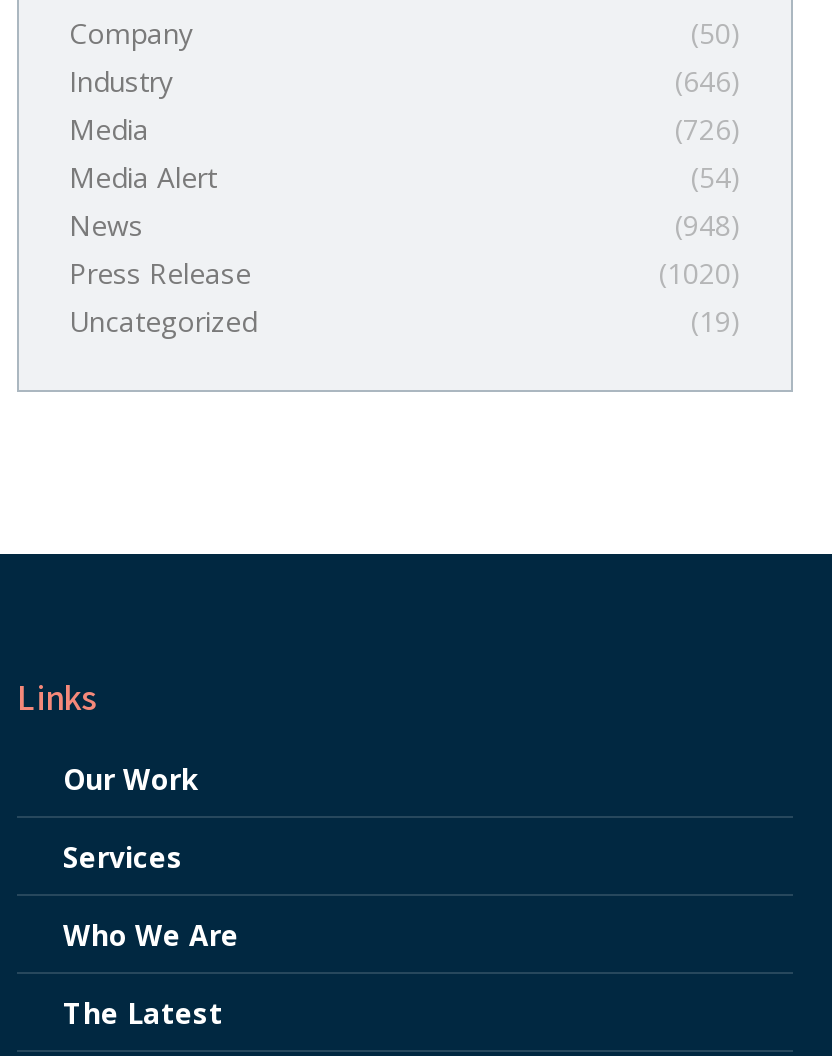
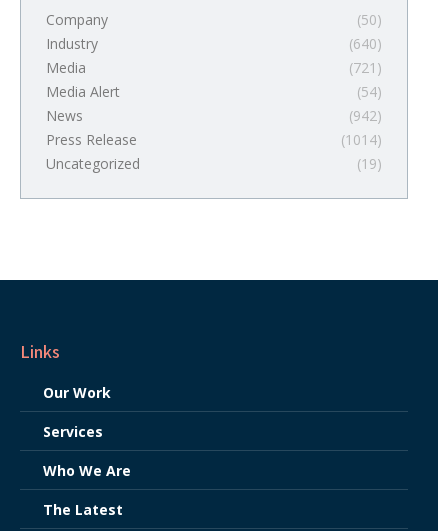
- (646)
+ (640)

- (726)
+ (721)

- (948)
+ (942)

- (1020)
+ (1014)
